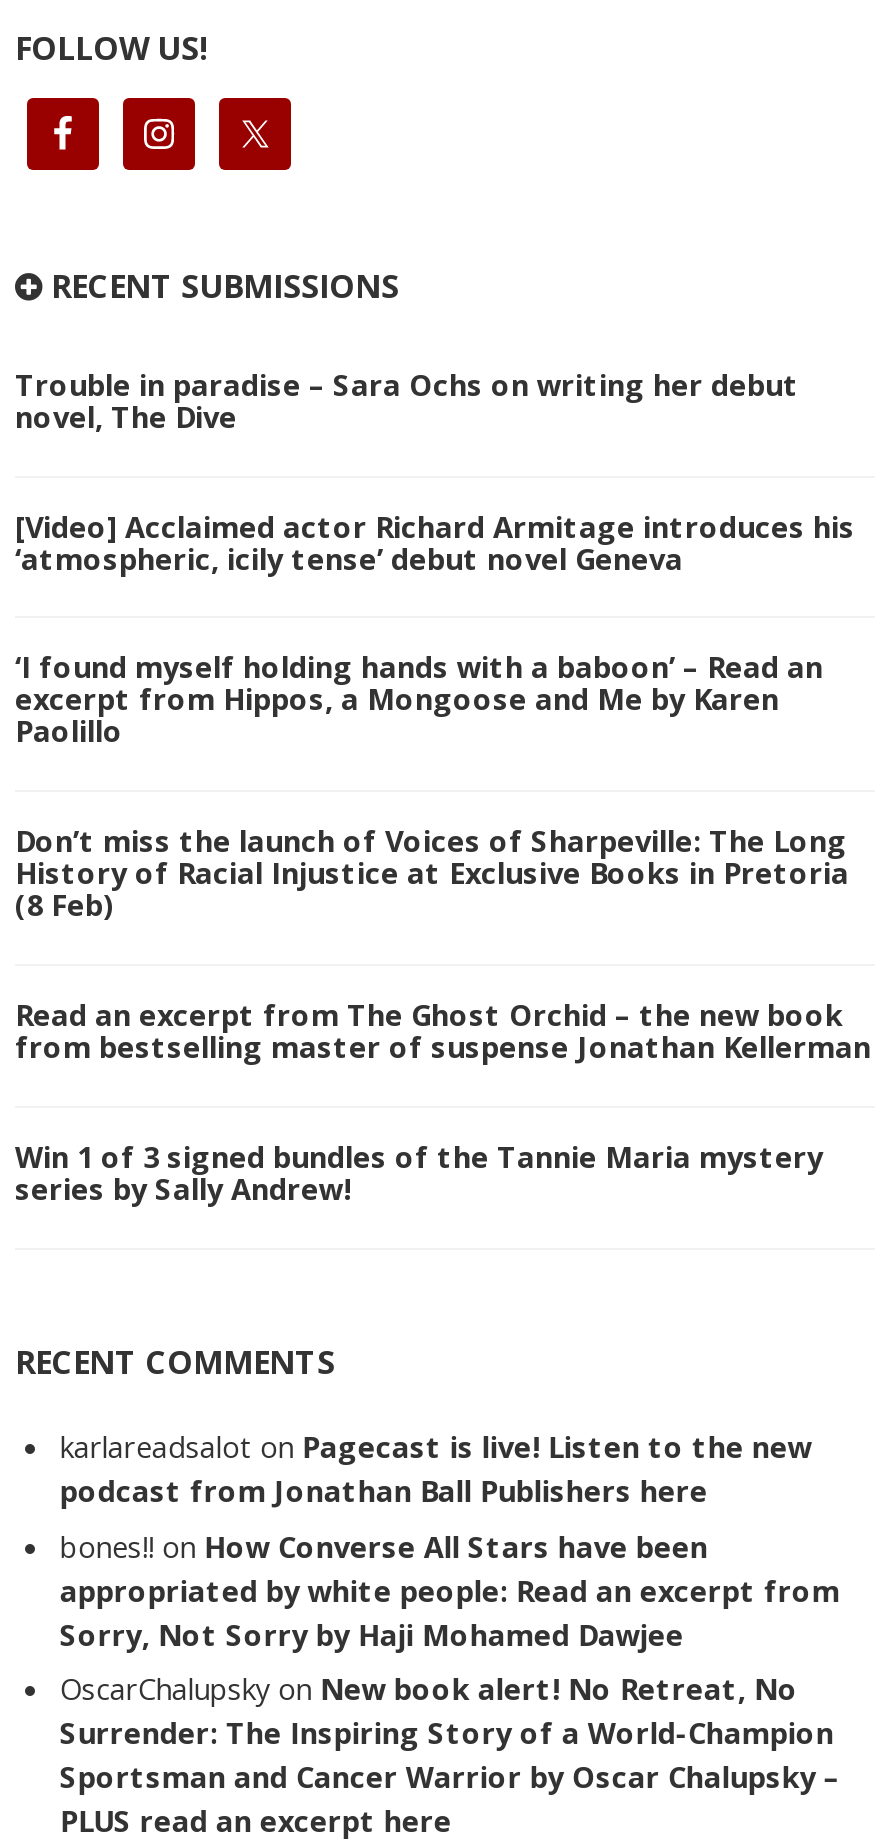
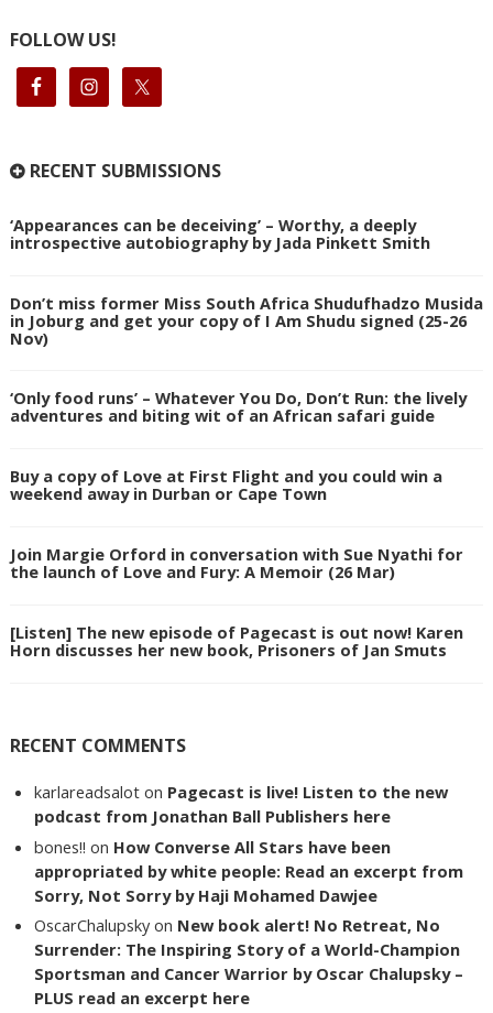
- Trouble in paradise – Sara Ochs on writing her debut
- novel, The Dive
+ ‘Appearances can be deceiving’ – Worthy, a deeply
+ introspective autobiography by Jada Pinkett Smith

- [Video] Acclaimed actor Richard Armitage introduces his
- ‘atmospheric, icily tense’ debut novel Geneva
+ Don’t miss former Miss South Africa Shudufhadzo Musida
+ in Joburg and get your copy of I Am Shudu signed (25-26
+ Nov)

- ‘I found myself holding hands with a baboon’ – Read an
- excerpt from Hippos, a Mongoose and Me by Karen
- Paolillo
+ ‘Only food runs’ – Whatever You Do, Don’t Run: the lively
+ adventures and biting wit of an African safari guide

- Don’t miss the launch of Voices of Sharpeville: The Long
- History of Racial Injustice at Exclusive Books in Pretoria
- (8 Feb)
+ Buy a copy of Love at First Flight and you could win a
+ weekend away in Durban or Cape Town

- Read an excerpt from The Ghost Orchid – the new book
- from bestselling master of suspense Jonathan Kellerman
+ Join Margie Orford in conversation with Sue Nyathi for
+ the launch of Love and Fury: A Memoir (26 Mar)

- Win 1 of 3 signed bundles of the Tannie Maria mystery
- series by Sally Andrew!
+ [Listen] The new episode of Pagecast is out now! Karen
+ Horn discusses her new book, Prisoners of Jan Smuts
